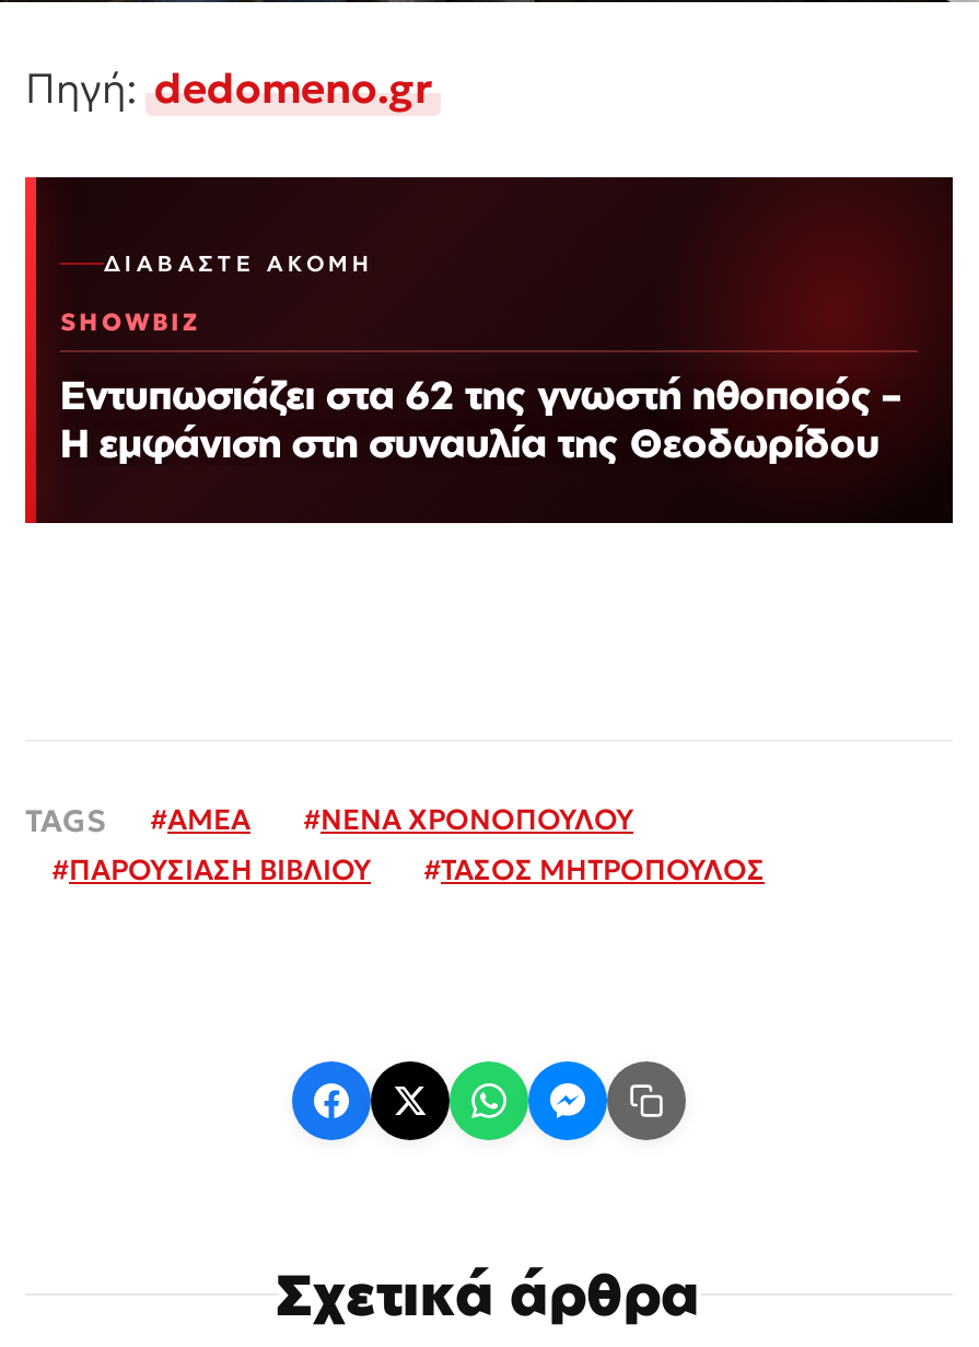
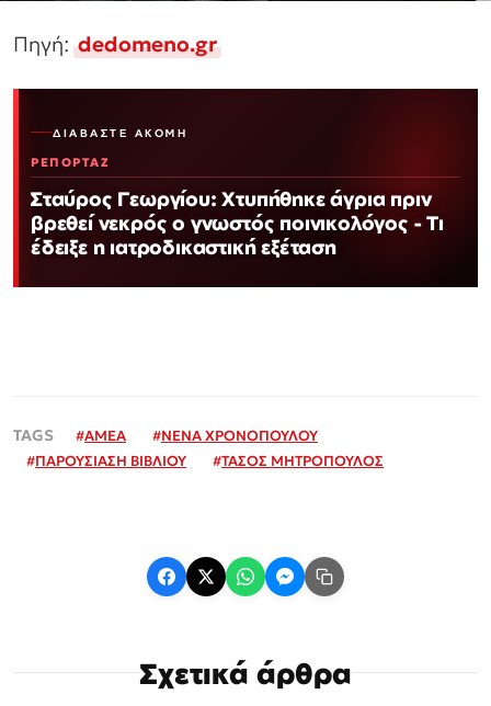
- SHOWBIZ
+ ΡΕΠΟΡΤΑΖ

- Εντυπωσιάζει στα 62 της γνωστή ηθοποιός –
- Η εμφάνιση στη συναυλία της Θεοδωρίδου
+ Σταύρος Γεωργίου: Χτυπήθηκε άγρια πριν
+ βρεθεί νεκρός ο γνωστός ποινικολόγος - Τι
+ έδειξε η ιατροδικαστική εξέταση
